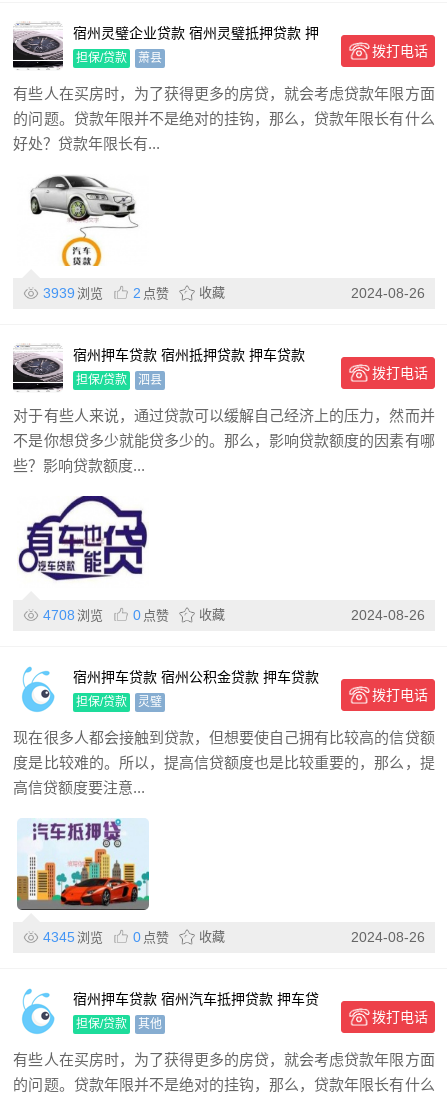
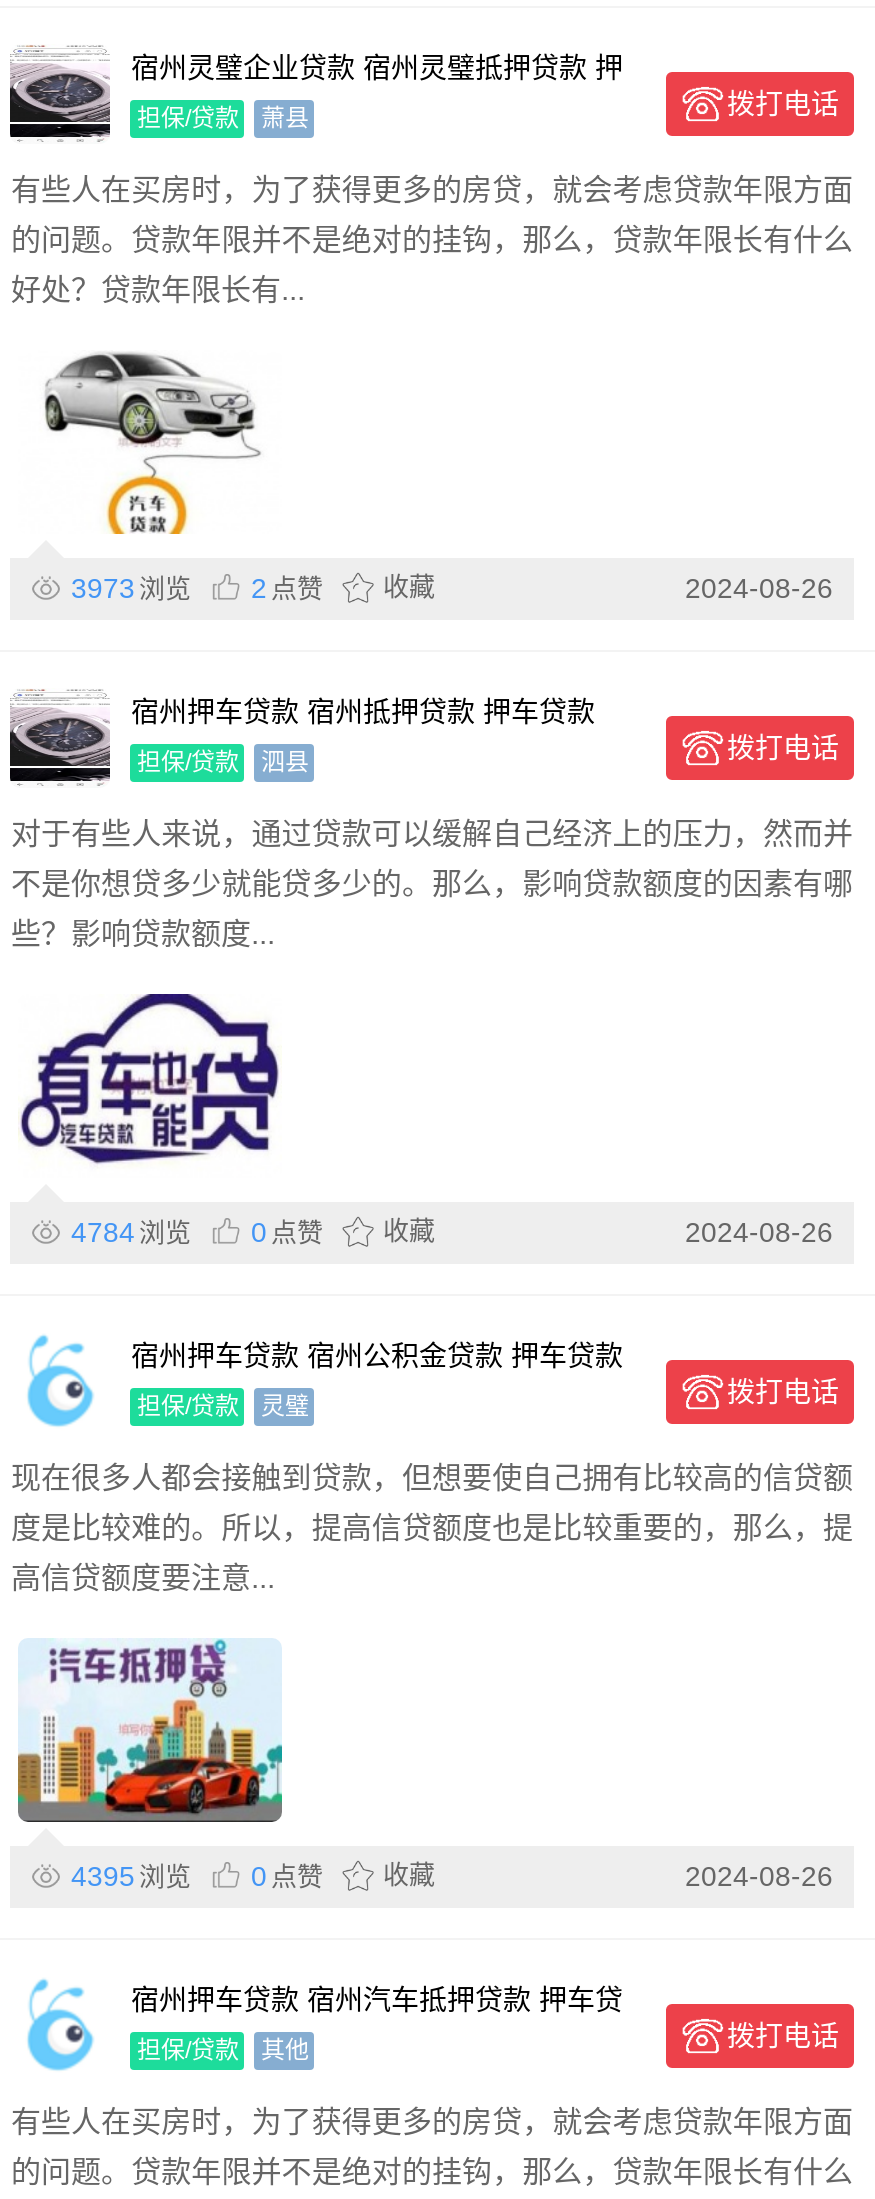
- 3939 浏览 2 点赞 收藏
+ 3973 浏览 2 点赞 收藏

- 4708 浏览 0 点赞 收藏
+ 4784 浏览 0 点赞 收藏

- 4345 浏览 0 点赞 收藏
+ 4395 浏览 0 点赞 收藏
